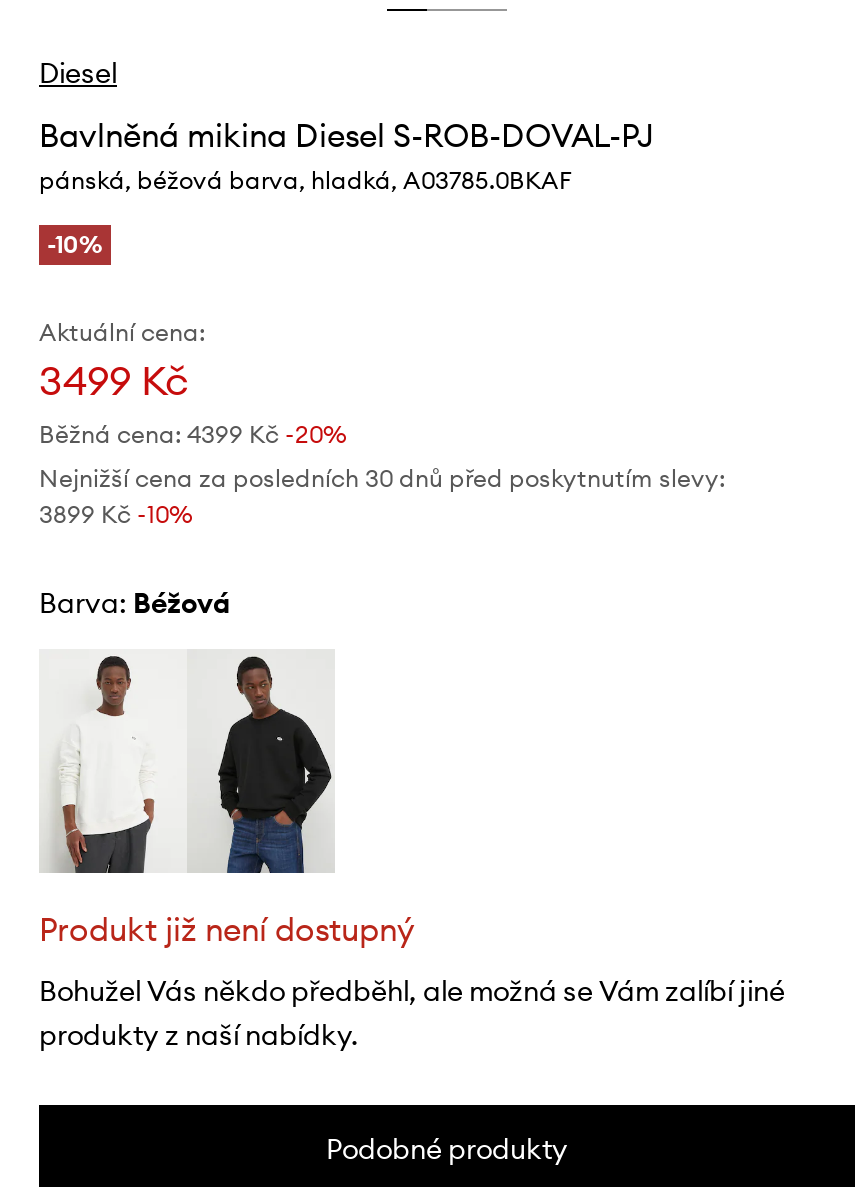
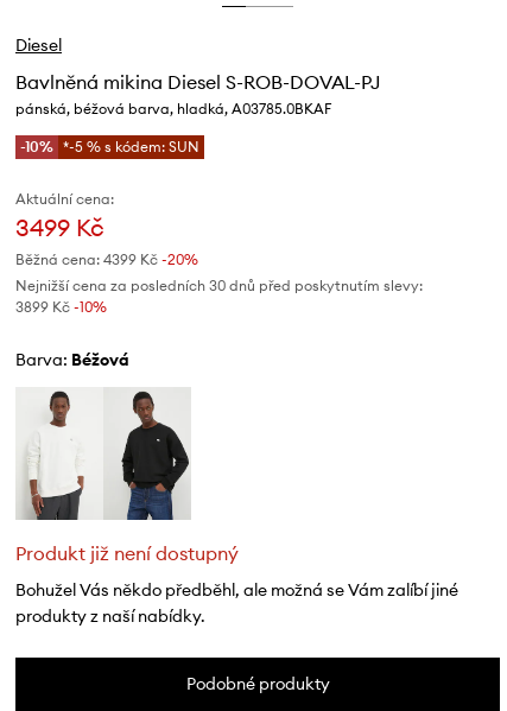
- -10%
+ -10% *-5 % s kódem: SUN
